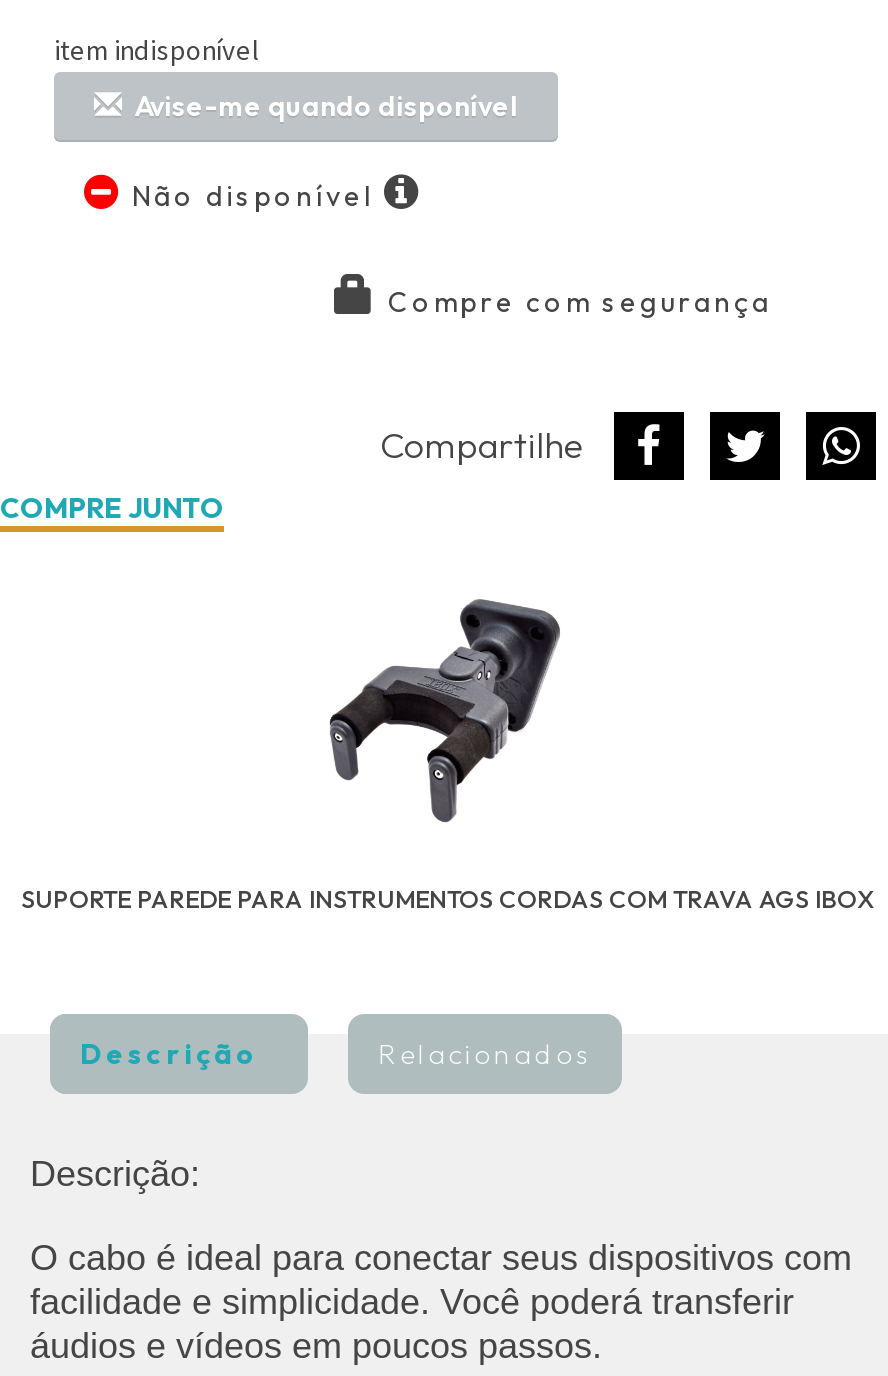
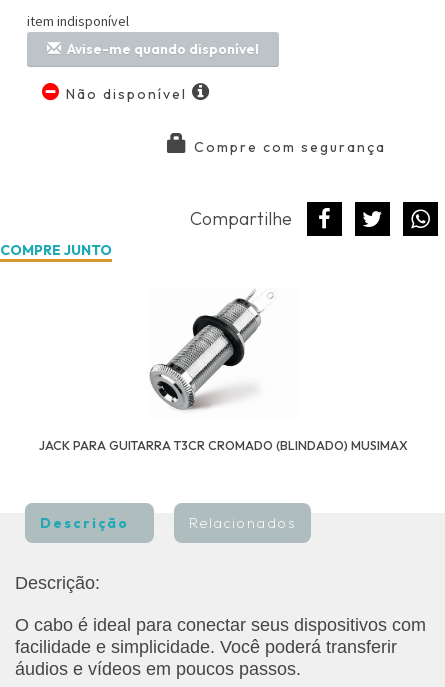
- [image]
- SUPORTE PAREDE PARA INSTRUMENTOS CORDAS COM TRAVA AGS IBOX
+ [image]
+ JACK PARA GUITARRA T3CR CROMADO (BLINDADO) MUSIMAX
